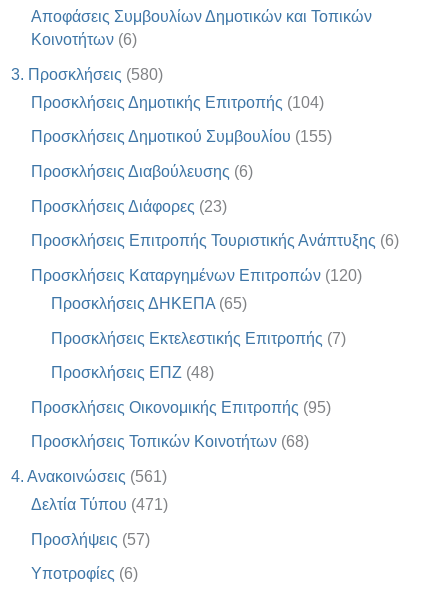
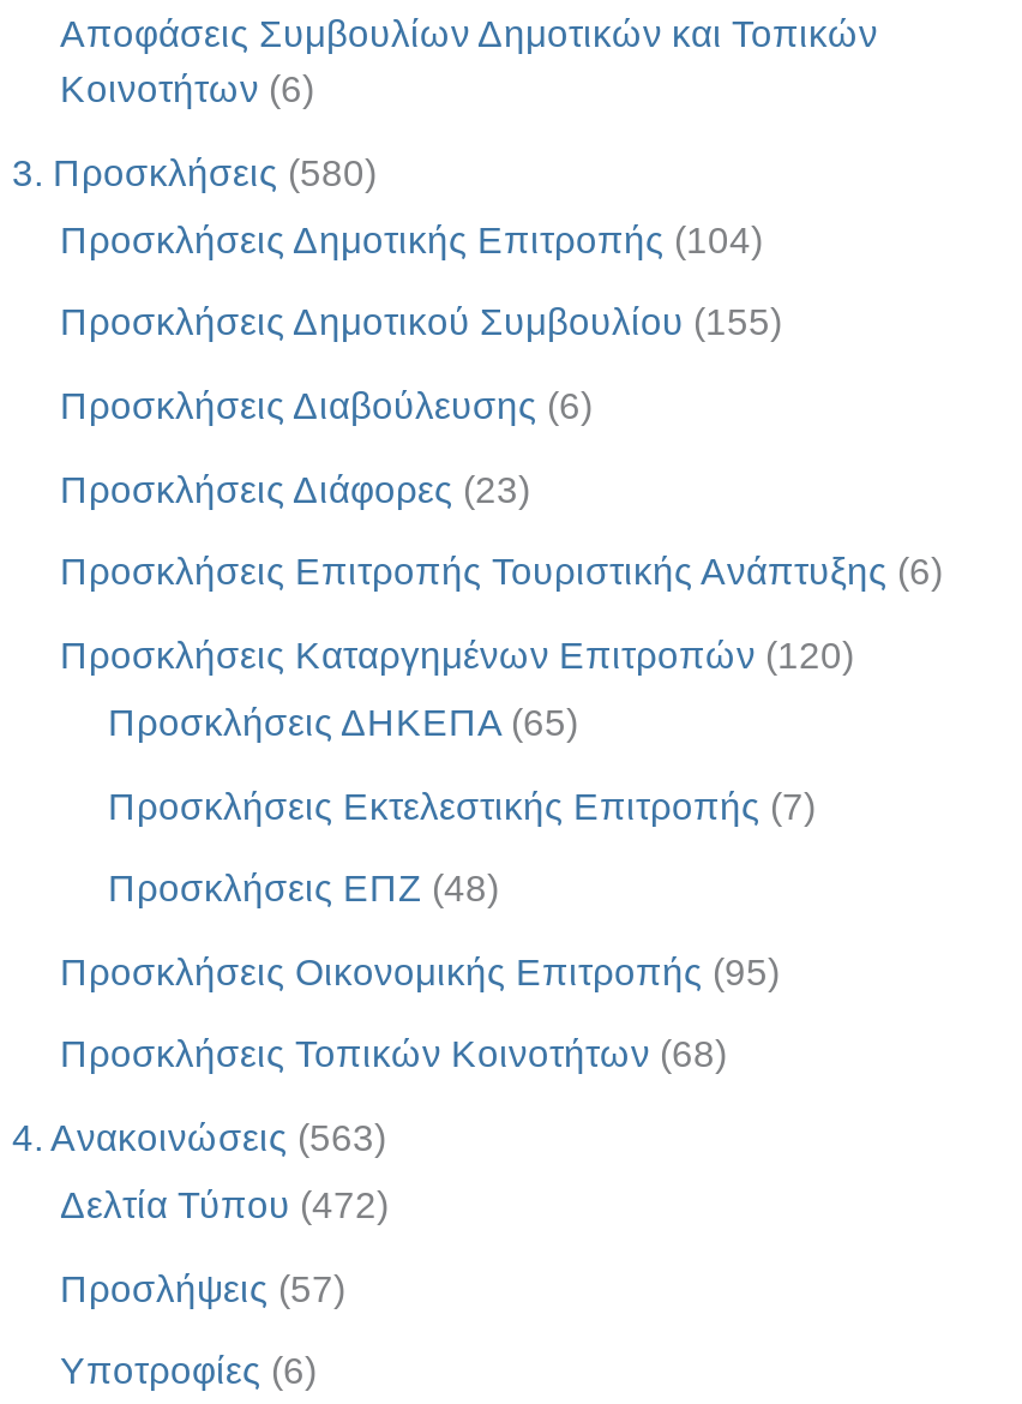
- 4. Ανακοινώσεις (561)
+ 4. Ανακοινώσεις (563)

- Δελτία Τύπου (471)
+ Δελτία Τύπου (472)
